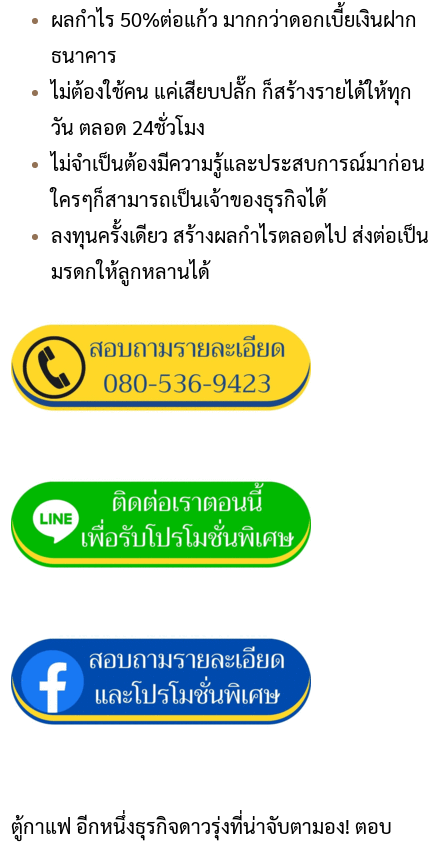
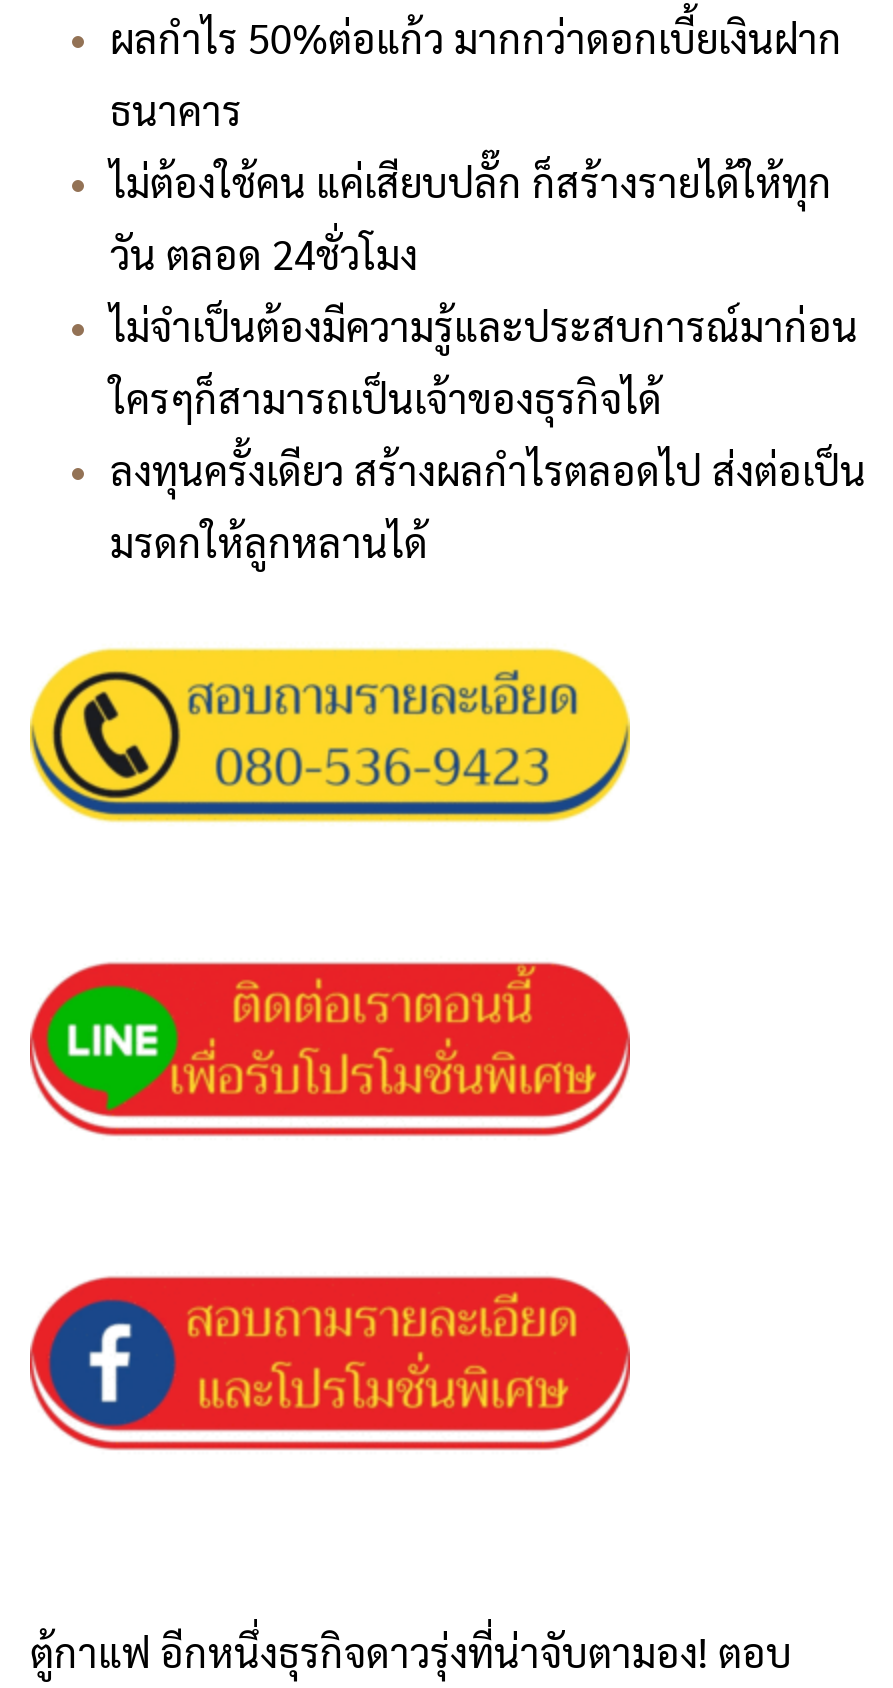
- [image]
+ [image]

- [image]
+ [image]
